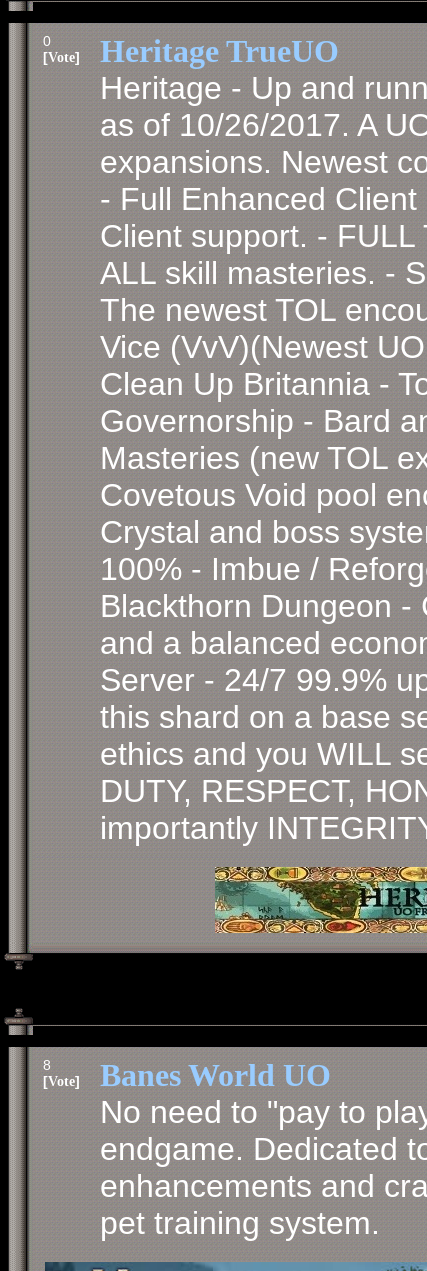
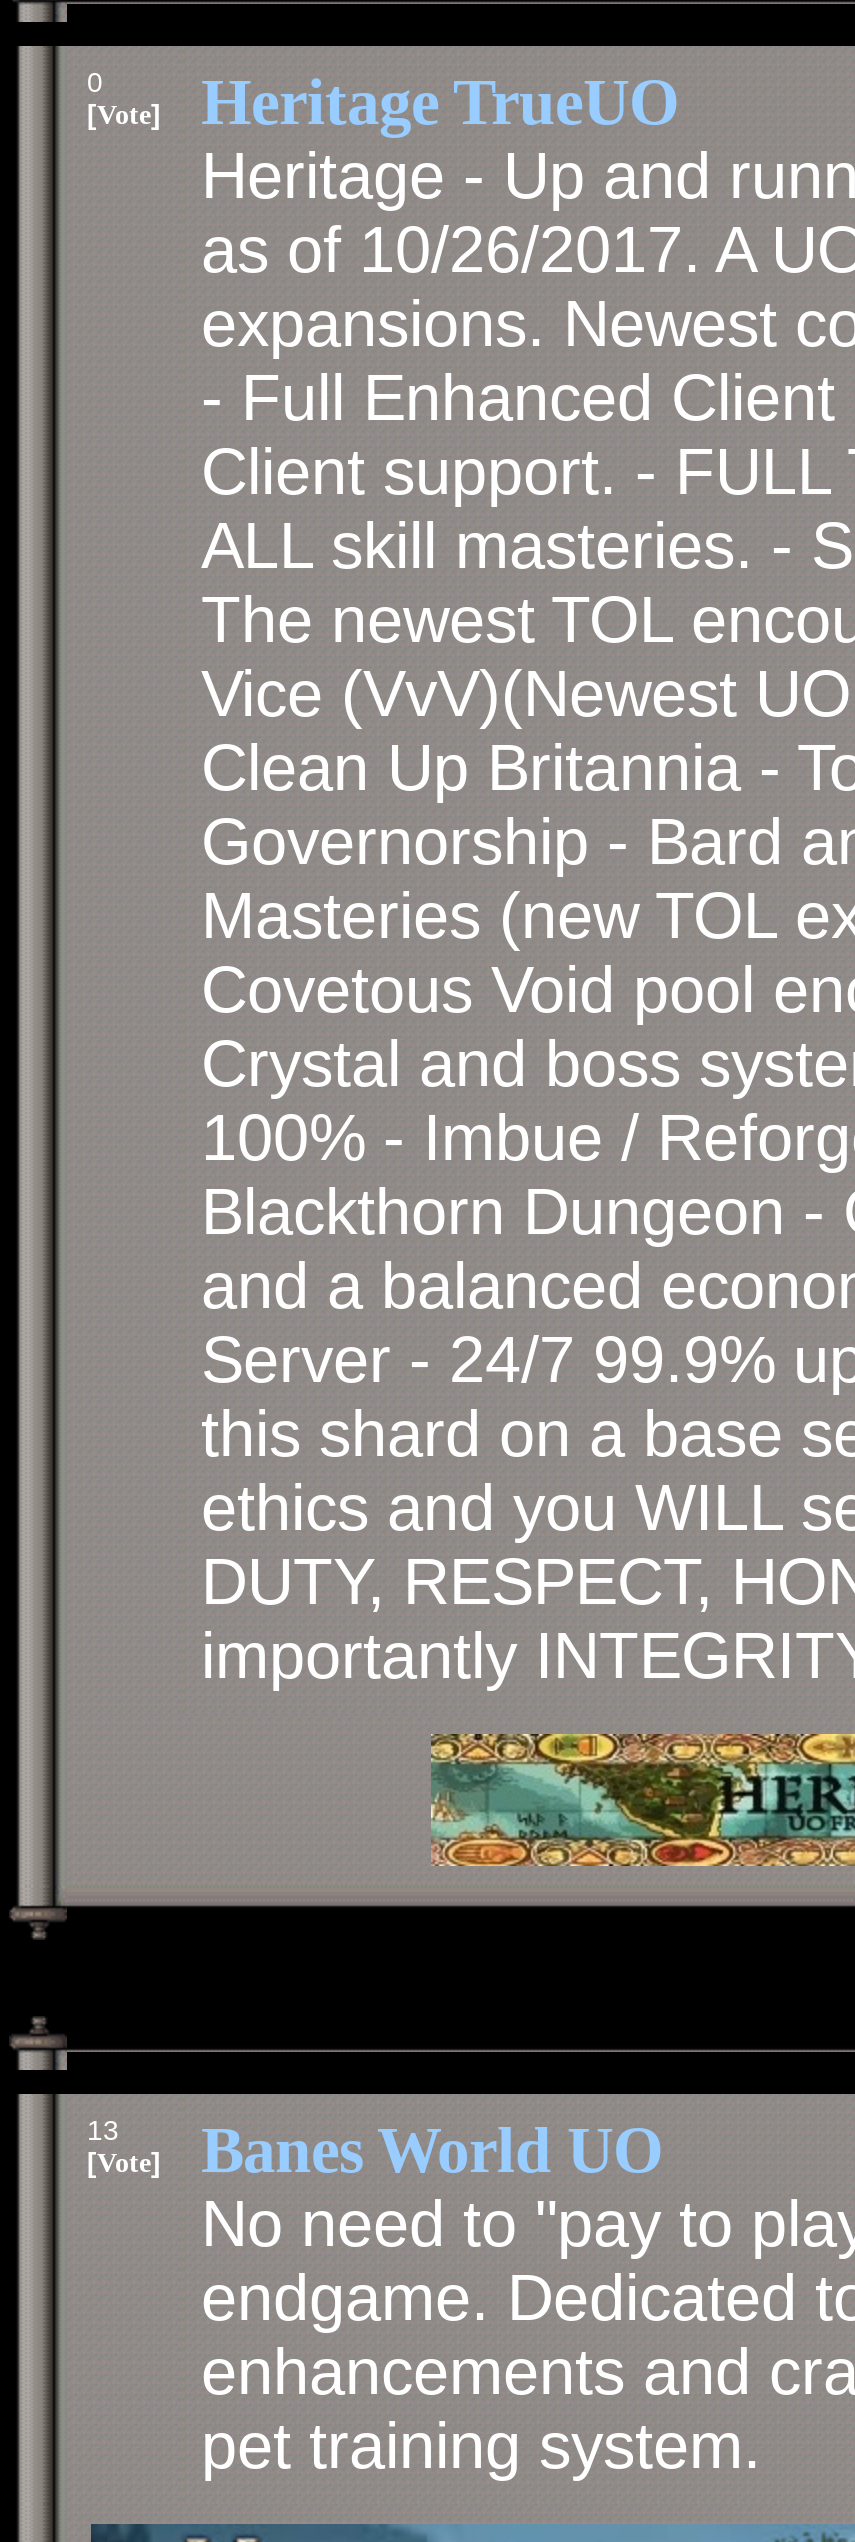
- 8
+ 13
